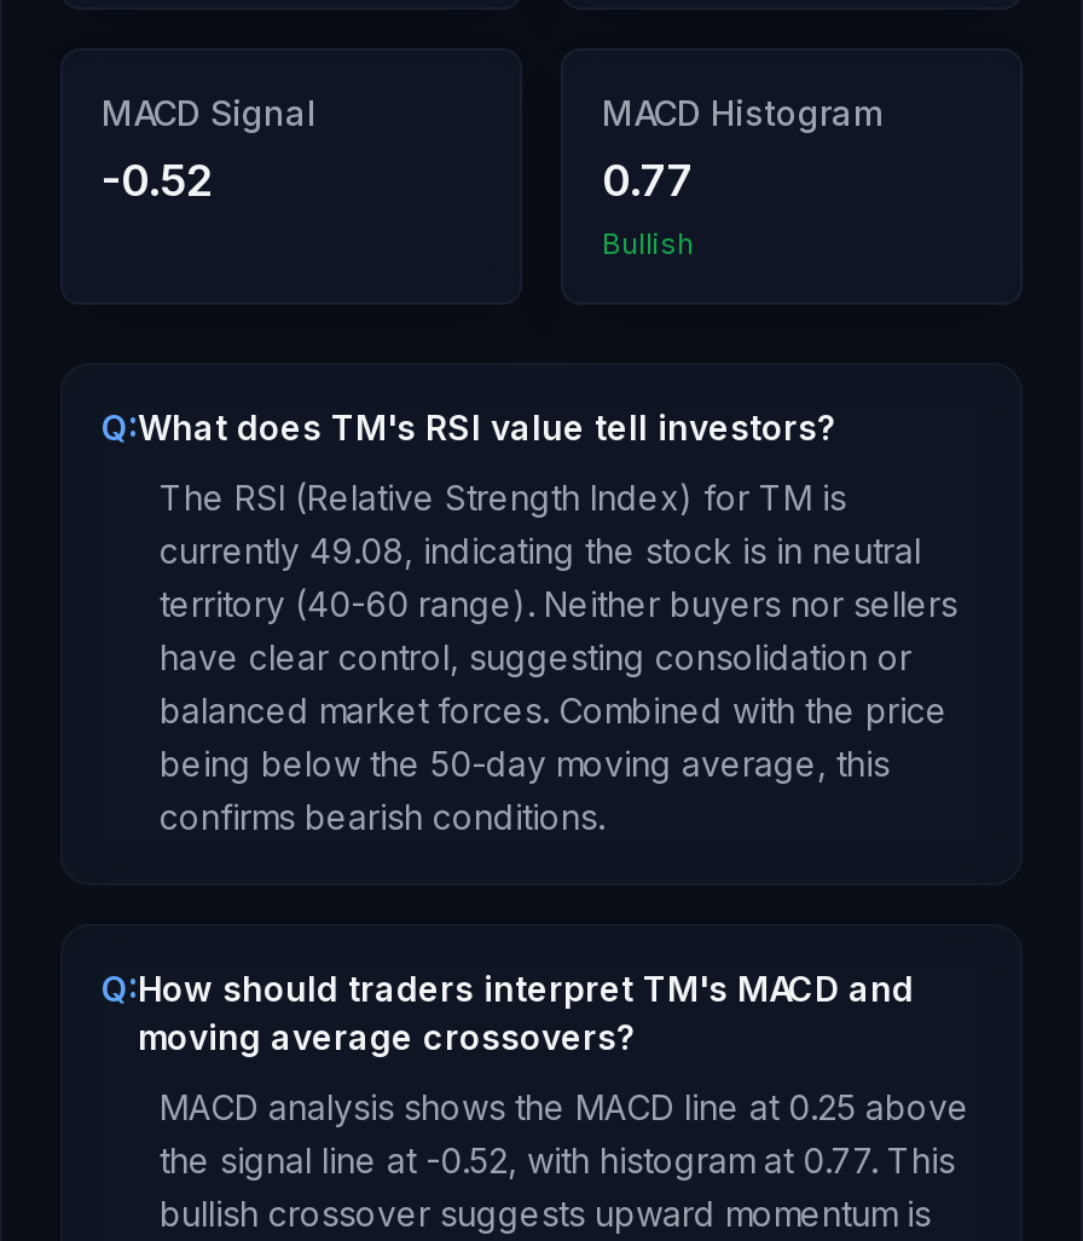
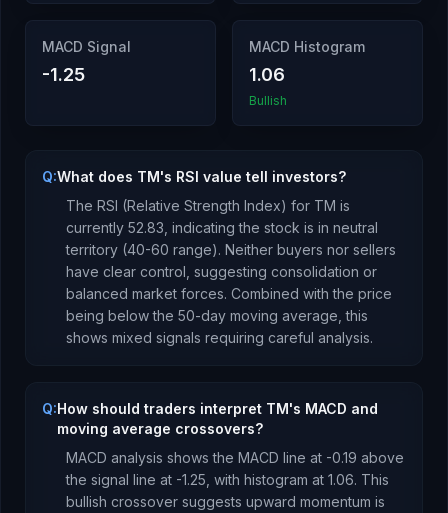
- -0.52
+ -1.25

- 0.77
+ 1.06

- currently 49.08, indicating the stock is in neutral
+ currently 52.83, indicating the stock is in neutral

- confirms bearish conditions.
+ shows mixed signals requiring careful analysis.

- MACD analysis shows the MACD line at 0.25 above
+ MACD analysis shows the MACD line at -0.19 above

- the signal line at -0.52, with histogram at 0.77. This
+ the signal line at -1.25, with histogram at 1.06. This
